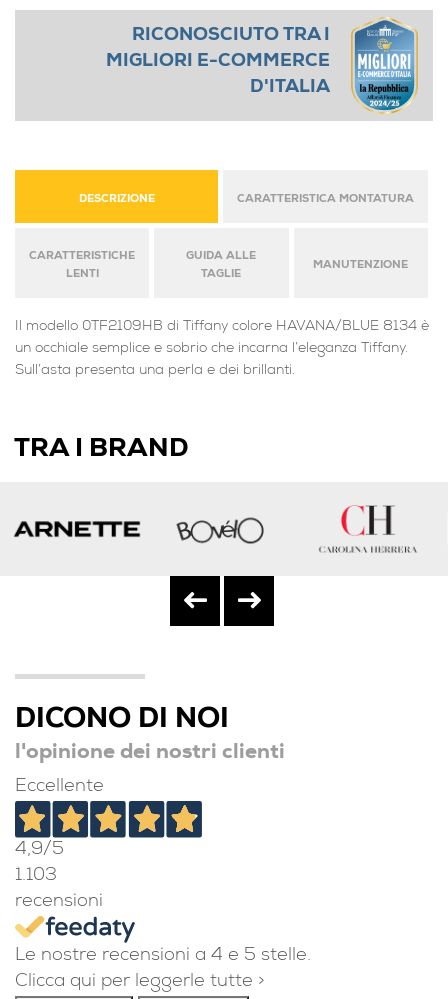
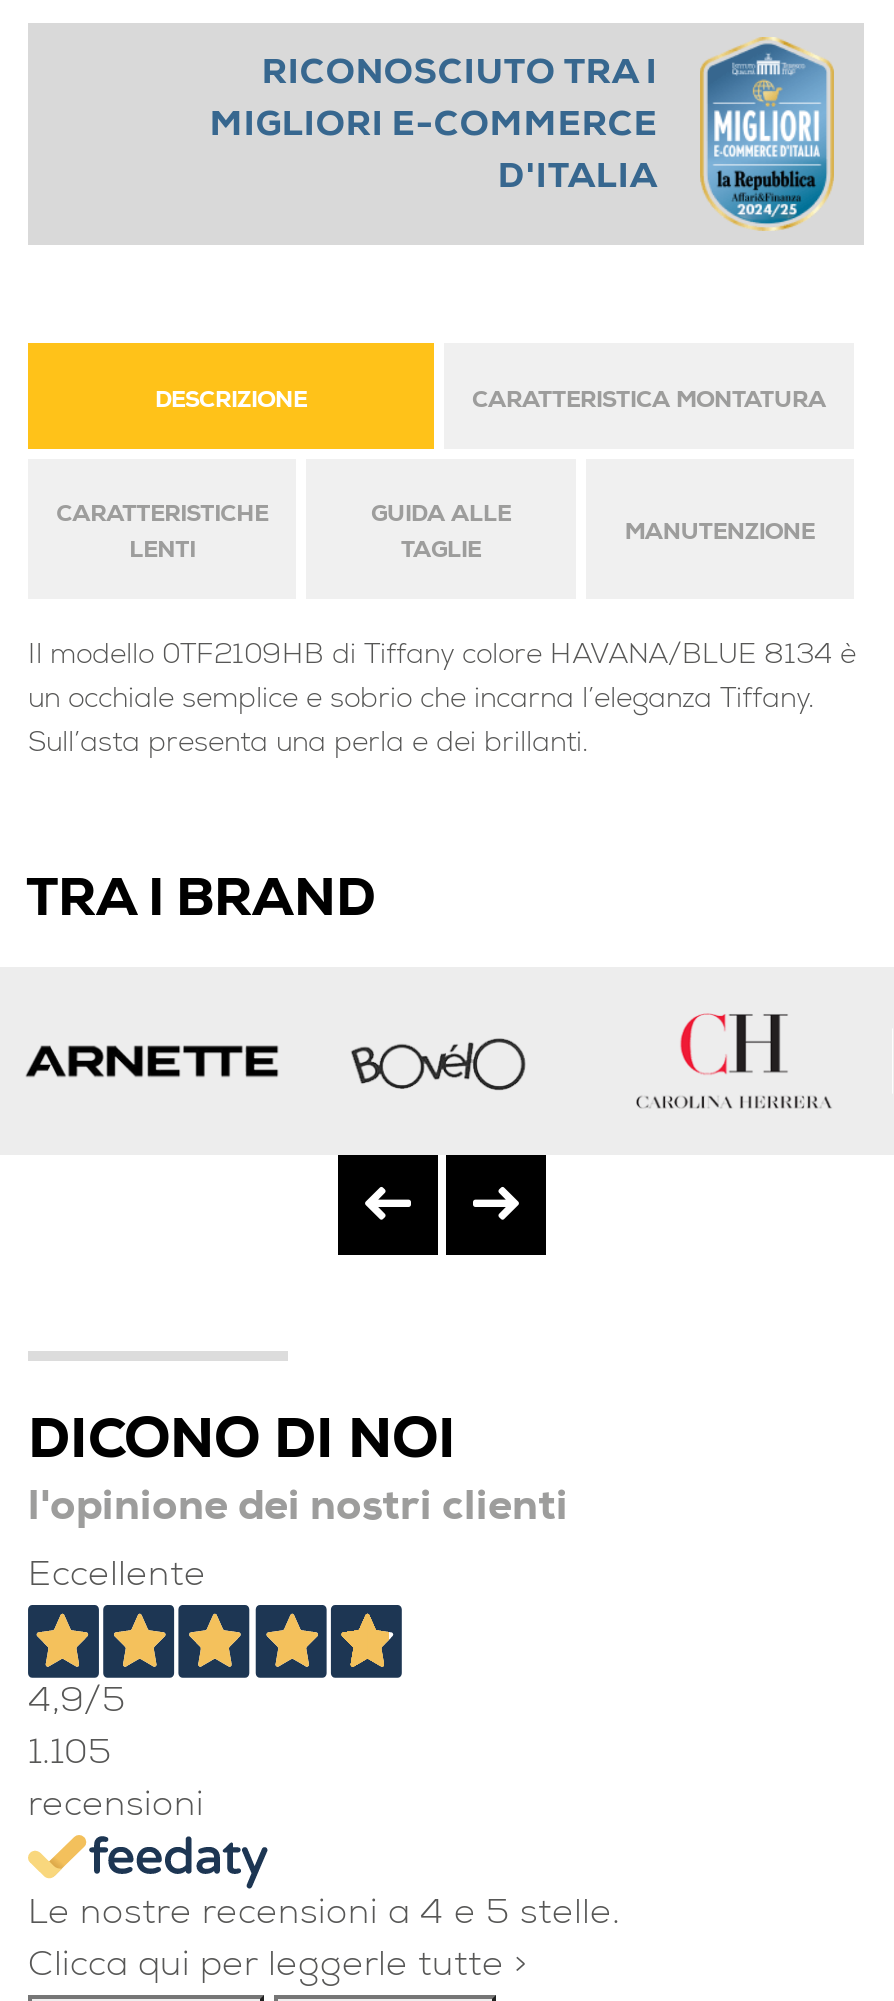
- 1.103
+ 1.105
